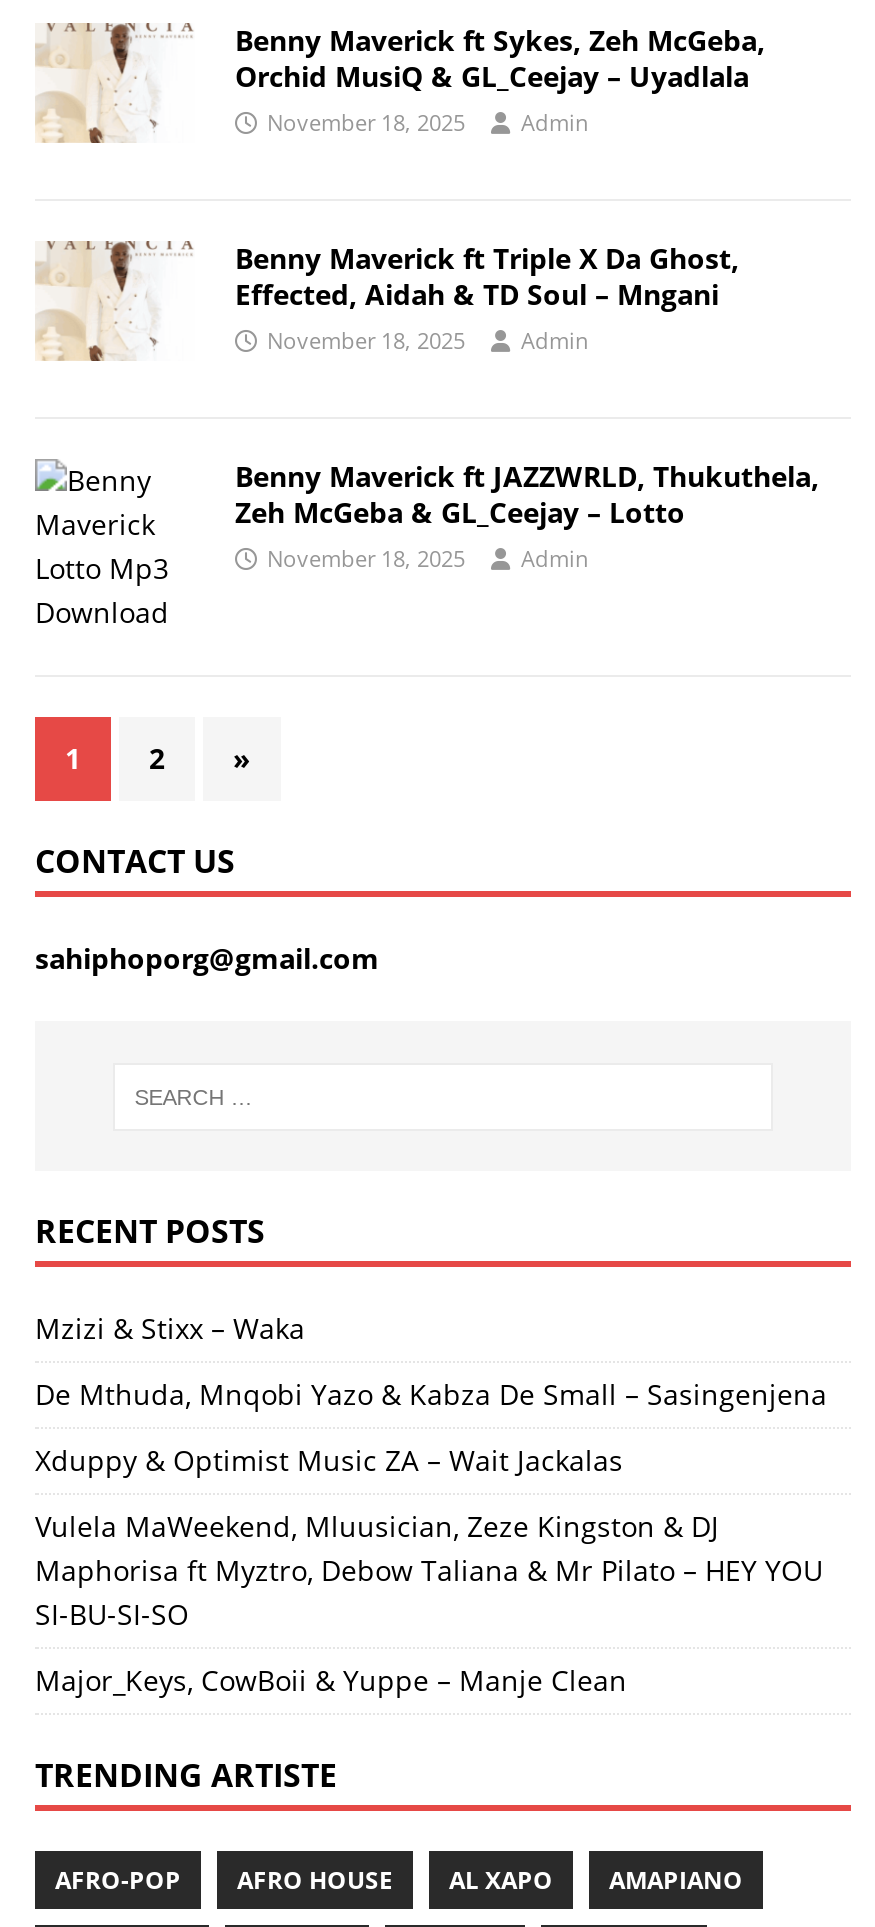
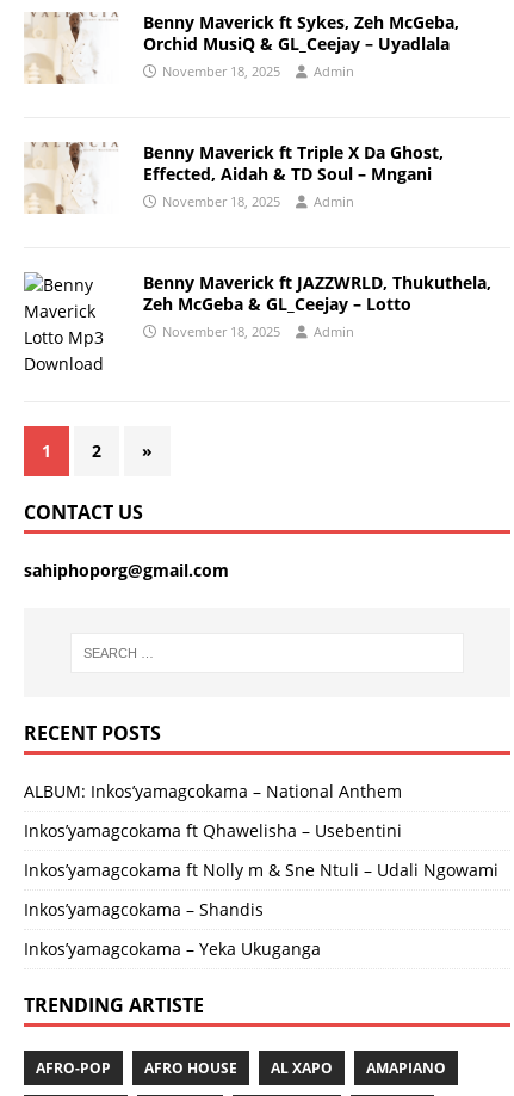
- Mzizi & Stixx – Waka
+ ALBUM: Inkos’yamagcokama – National Anthem

- De Mthuda, Mnqobi Yazo & Kabza De Small – Sasingenjena
+ Inkos’yamagcokama ft Qhawelisha – Usebentini

- Xduppy & Optimist Music ZA – Wait Jackalas
+ Inkos’yamagcokama ft Nolly m & Sne Ntuli – Udali Ngowami

- Vulela MaWeekend, Mluusician, Zeze Kingston & DJ
- Maphorisa ft Myztro, Debow Taliana & Mr Pilato – HEY YOU
- SI-BU-SI-SO
+ Inkos’yamagcokama – Shandis

- Major_Keys, CowBoii & Yuppe – Manje Clean
+ Inkos’yamagcokama – Yeka Ukuganga
